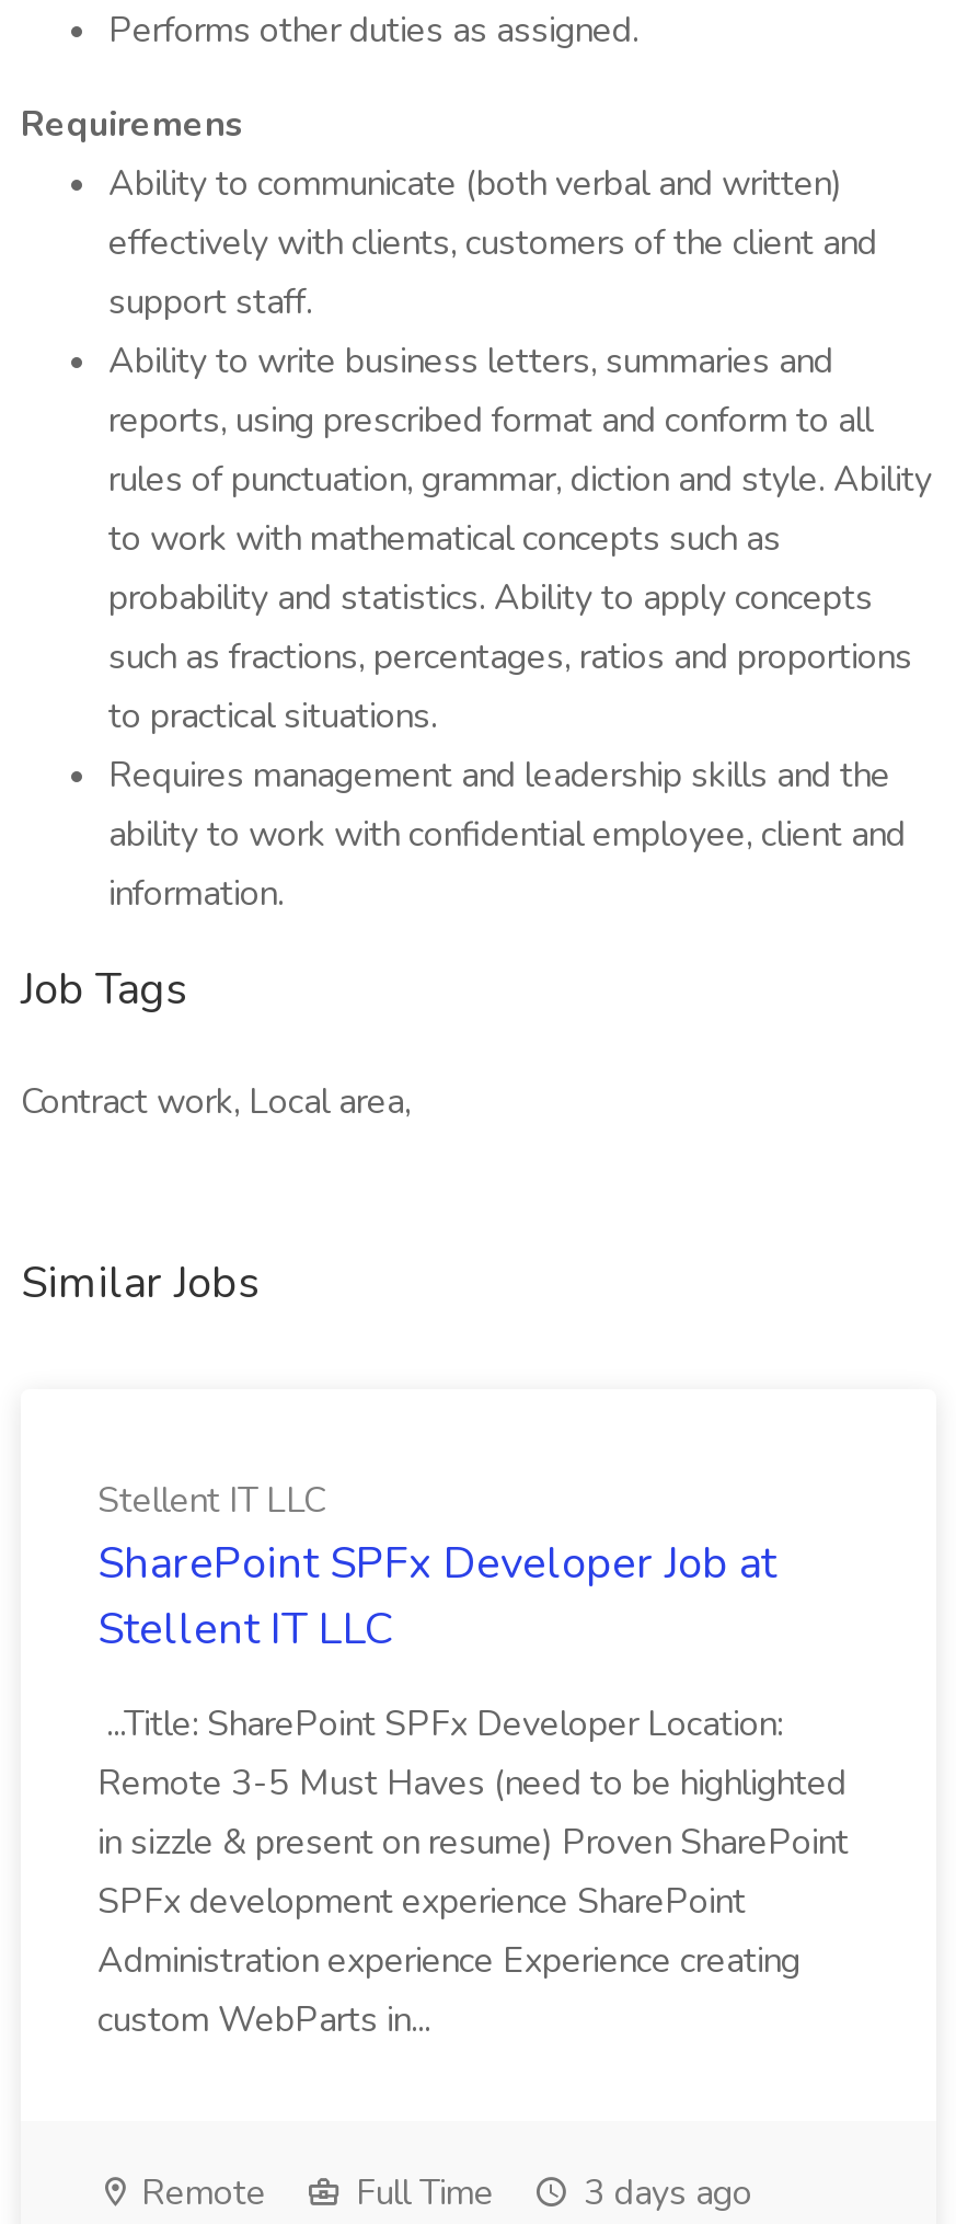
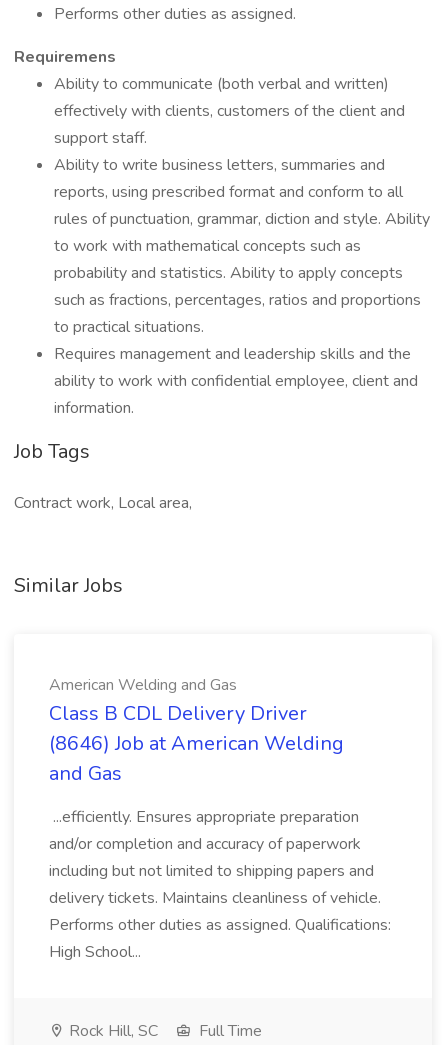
- Stellent IT LLC
- SharePoint SPFx Developer Job at
- Stellent IT LLC
+ American Welding and Gas
+ Class B CDL Delivery Driver
+ (8646) Job at American Welding
+ and Gas

- ...Title: SharePoint SPFx Developer Location:
- Remote 3-5 Must Haves (need to be highlighted
- in sizzle & present on resume) Proven SharePoint
- SPFx development experience SharePoint
- Administration experience Experience creating
- custom WebParts in...
+ ...efficiently. Ensures appropriate preparation
+ and/or completion and accuracy of paperwork
+ including but not limited to shipping papers and
+ delivery tickets. Maintains cleanliness of vehicle.
+ Performs other duties as assigned. Qualifications:
+ High School...

- Remote
+ Rock Hill, SC

- 3 days ago
